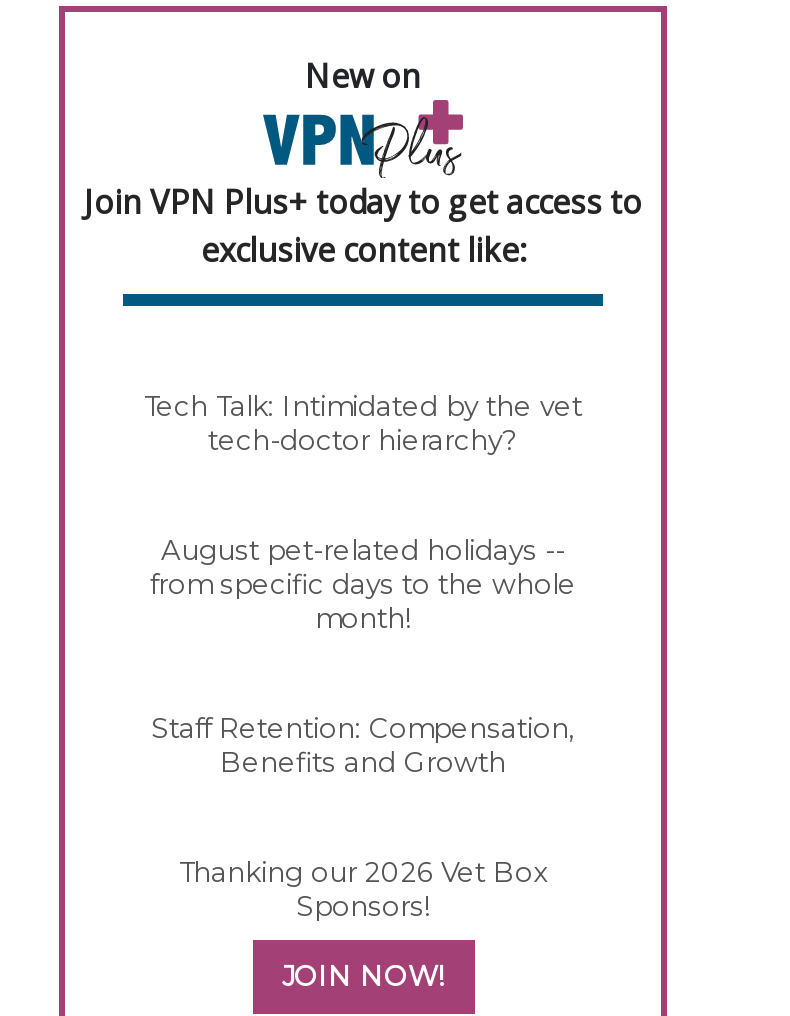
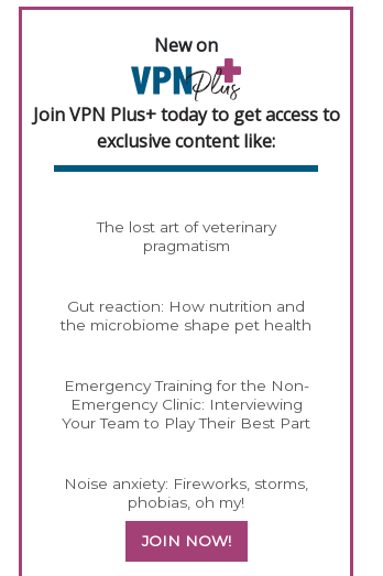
- Tech Talk: Intimidated by the vet
- tech-doctor hierarchy?
+ The lost art of veterinary
+ pragmatism

- August pet-related holidays --
- from specific days to the whole
- month!
+ Gut reaction: How nutrition and
+ the microbiome shape pet health

- Staff Retention: Compensation,
- Benefits and Growth
+ Emergency Training for the Non-
+ Emergency Clinic: Interviewing
+ Your Team to Play Their Best Part

- Thanking our 2026 Vet Box
- Sponsors!
+ Noise anxiety: Fireworks, storms,
+ phobias, oh my!
